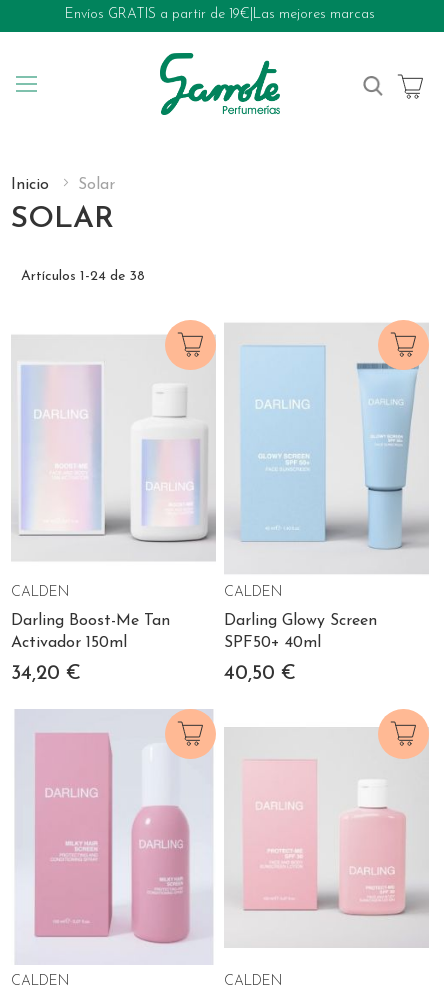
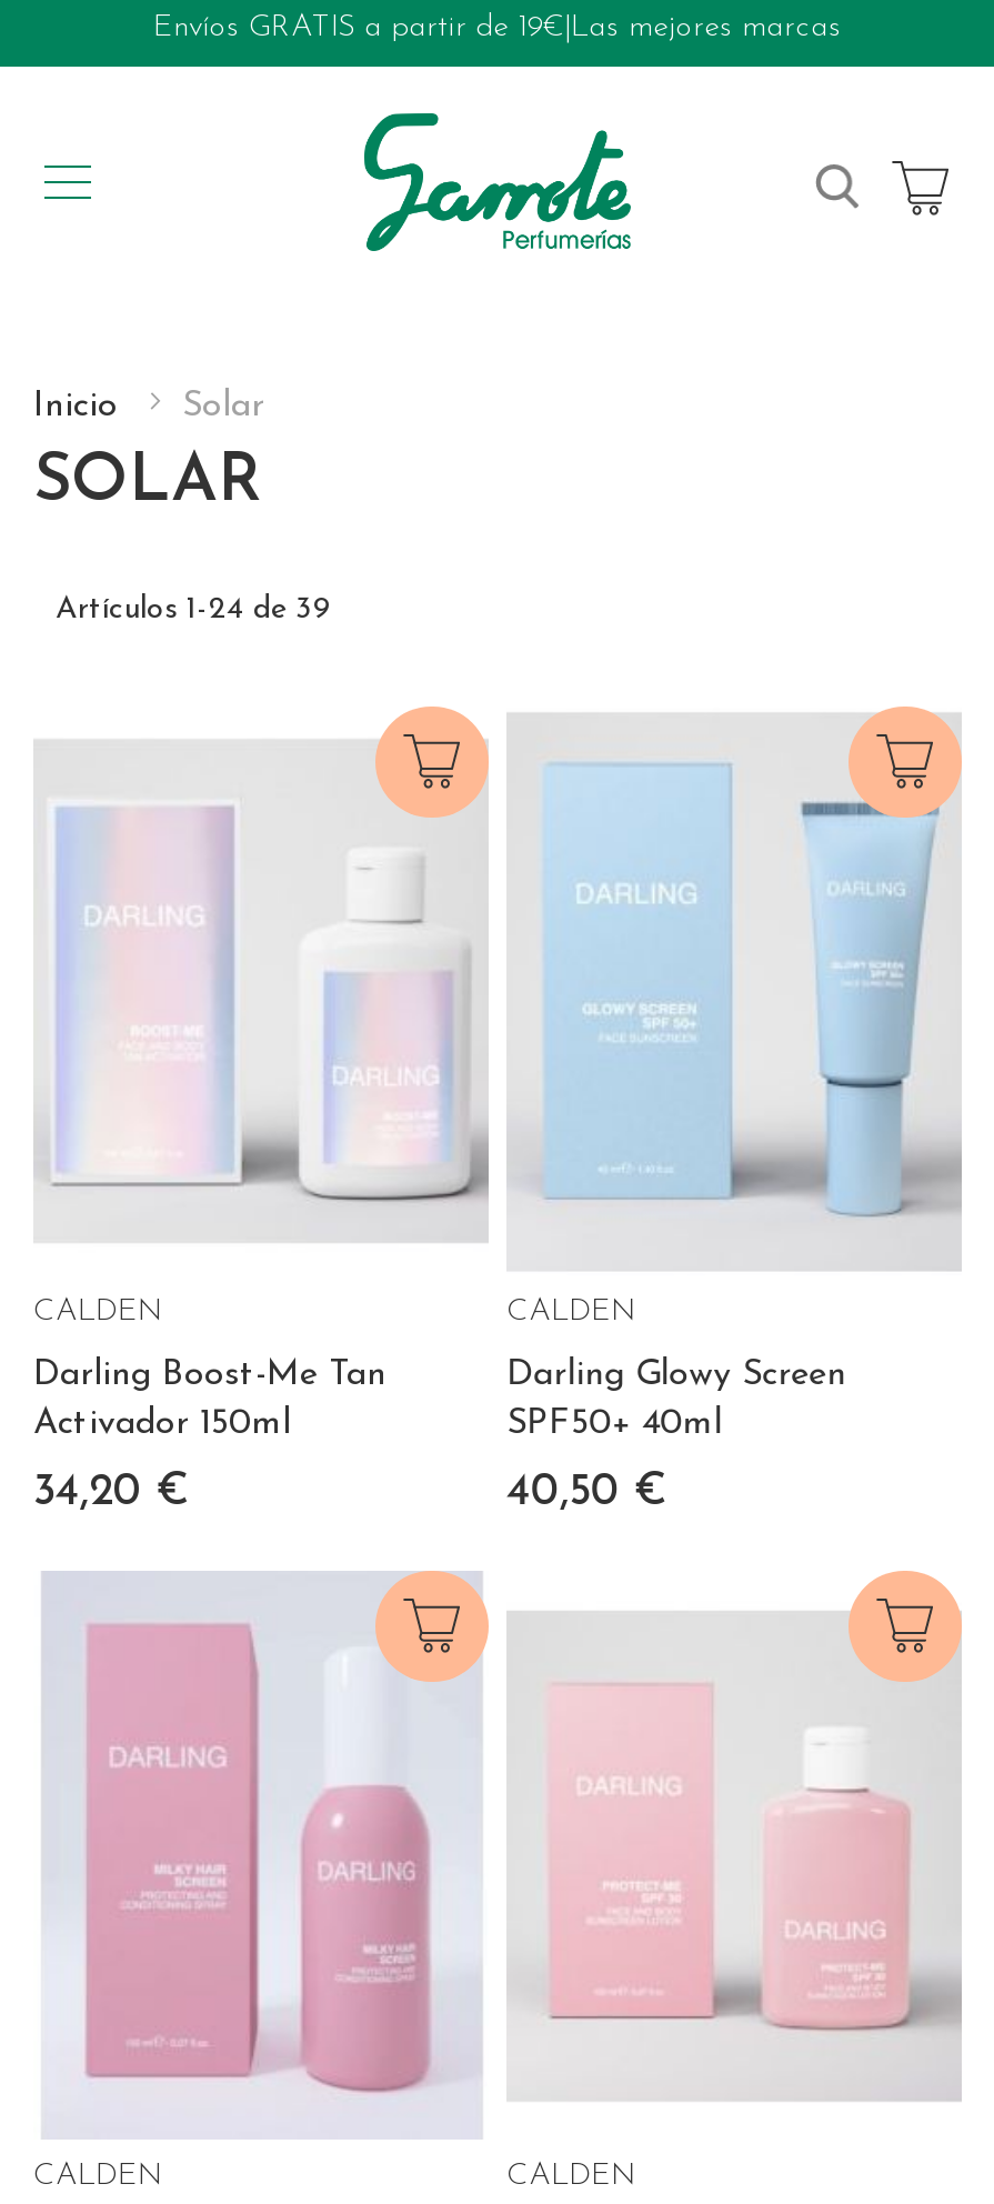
- Artículos 1-24 de 38
+ Artículos 1-24 de 39
